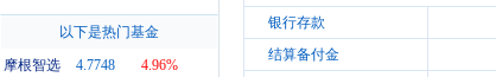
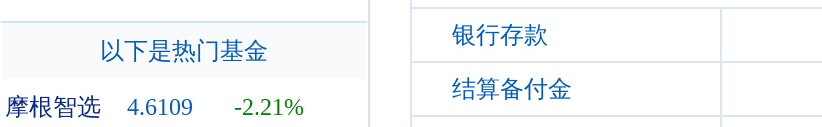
- 4.7748
+ 4.6109

- 4.96%
+ -2.21%
